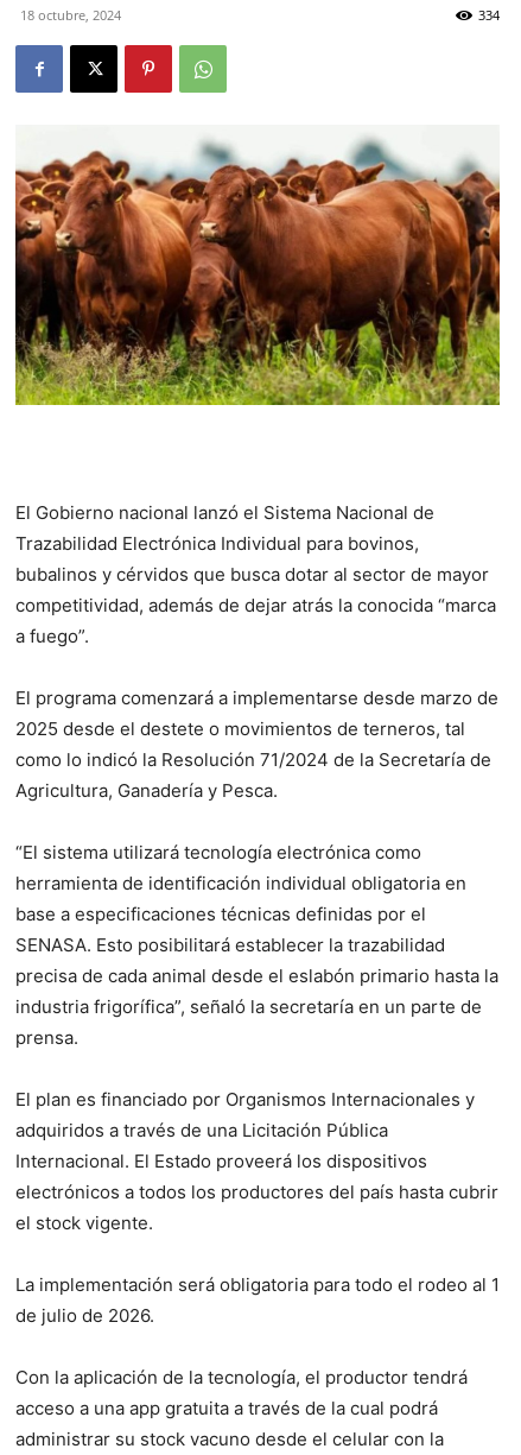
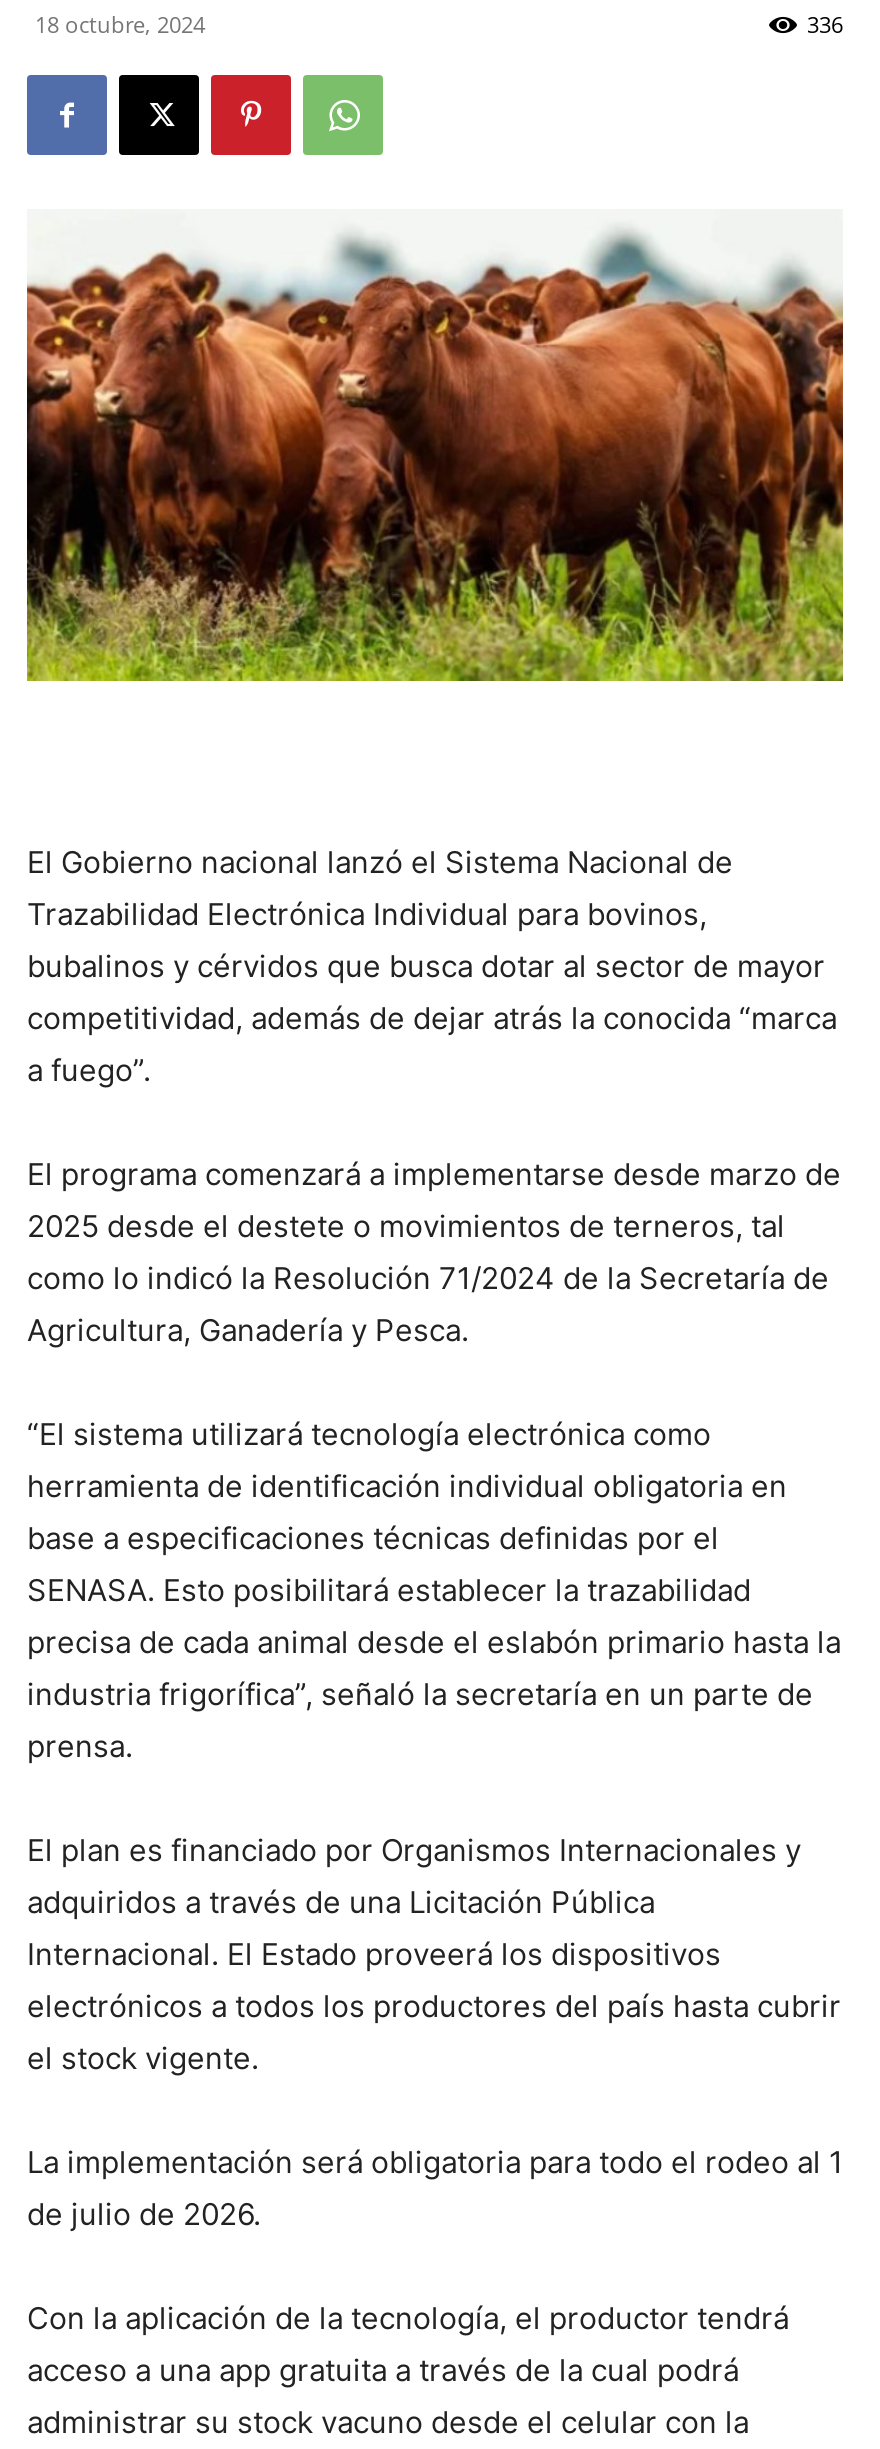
- 334
+ 336
